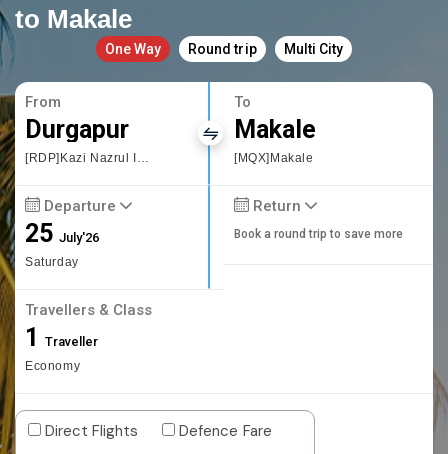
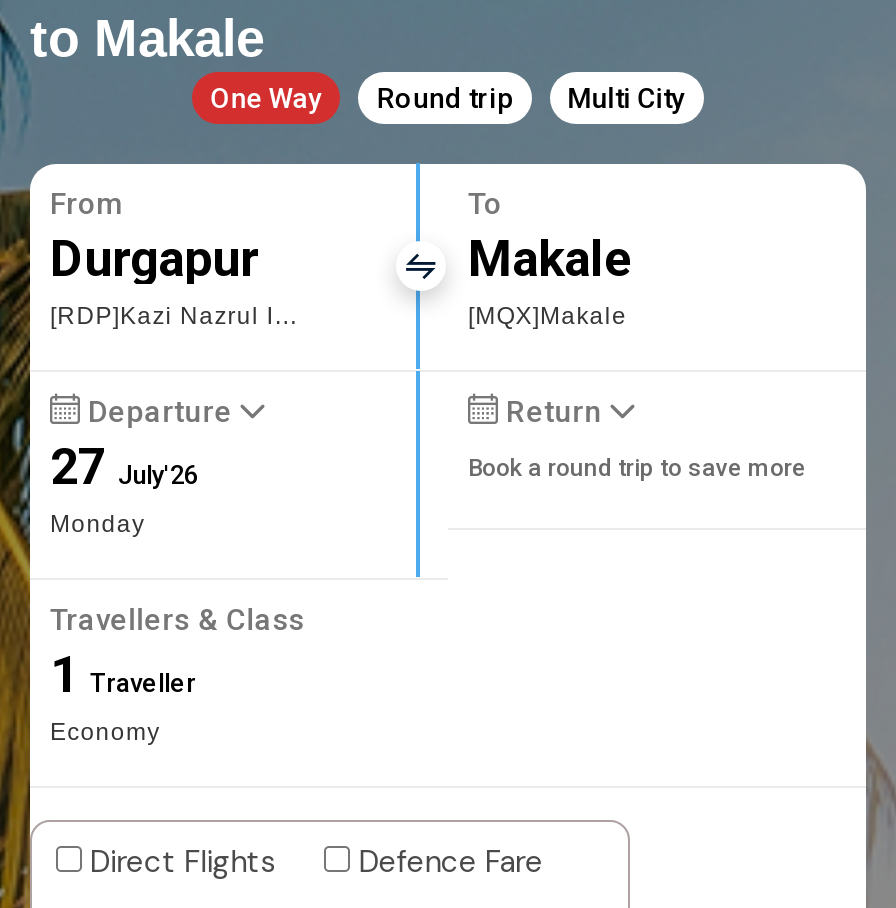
- 25 July'26
- Saturday
+ 27 July'26
+ Monday
